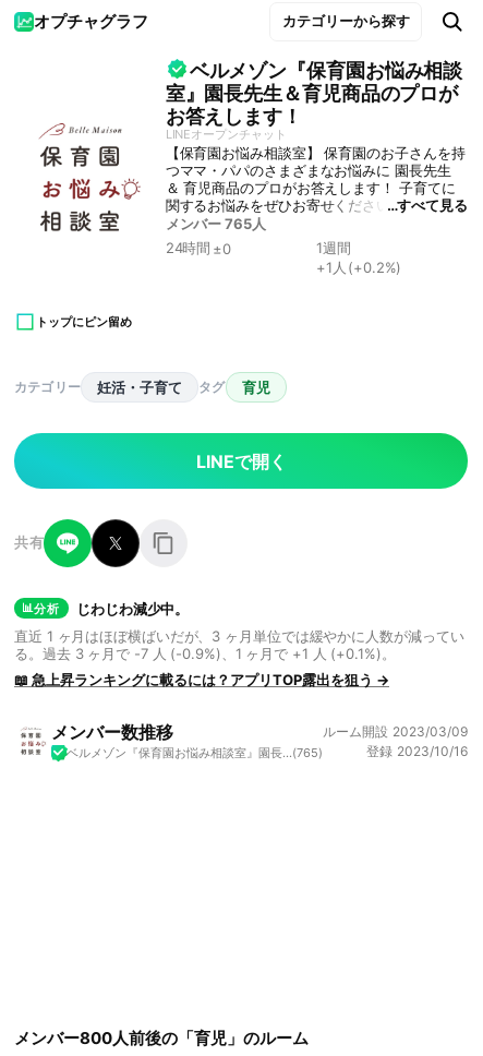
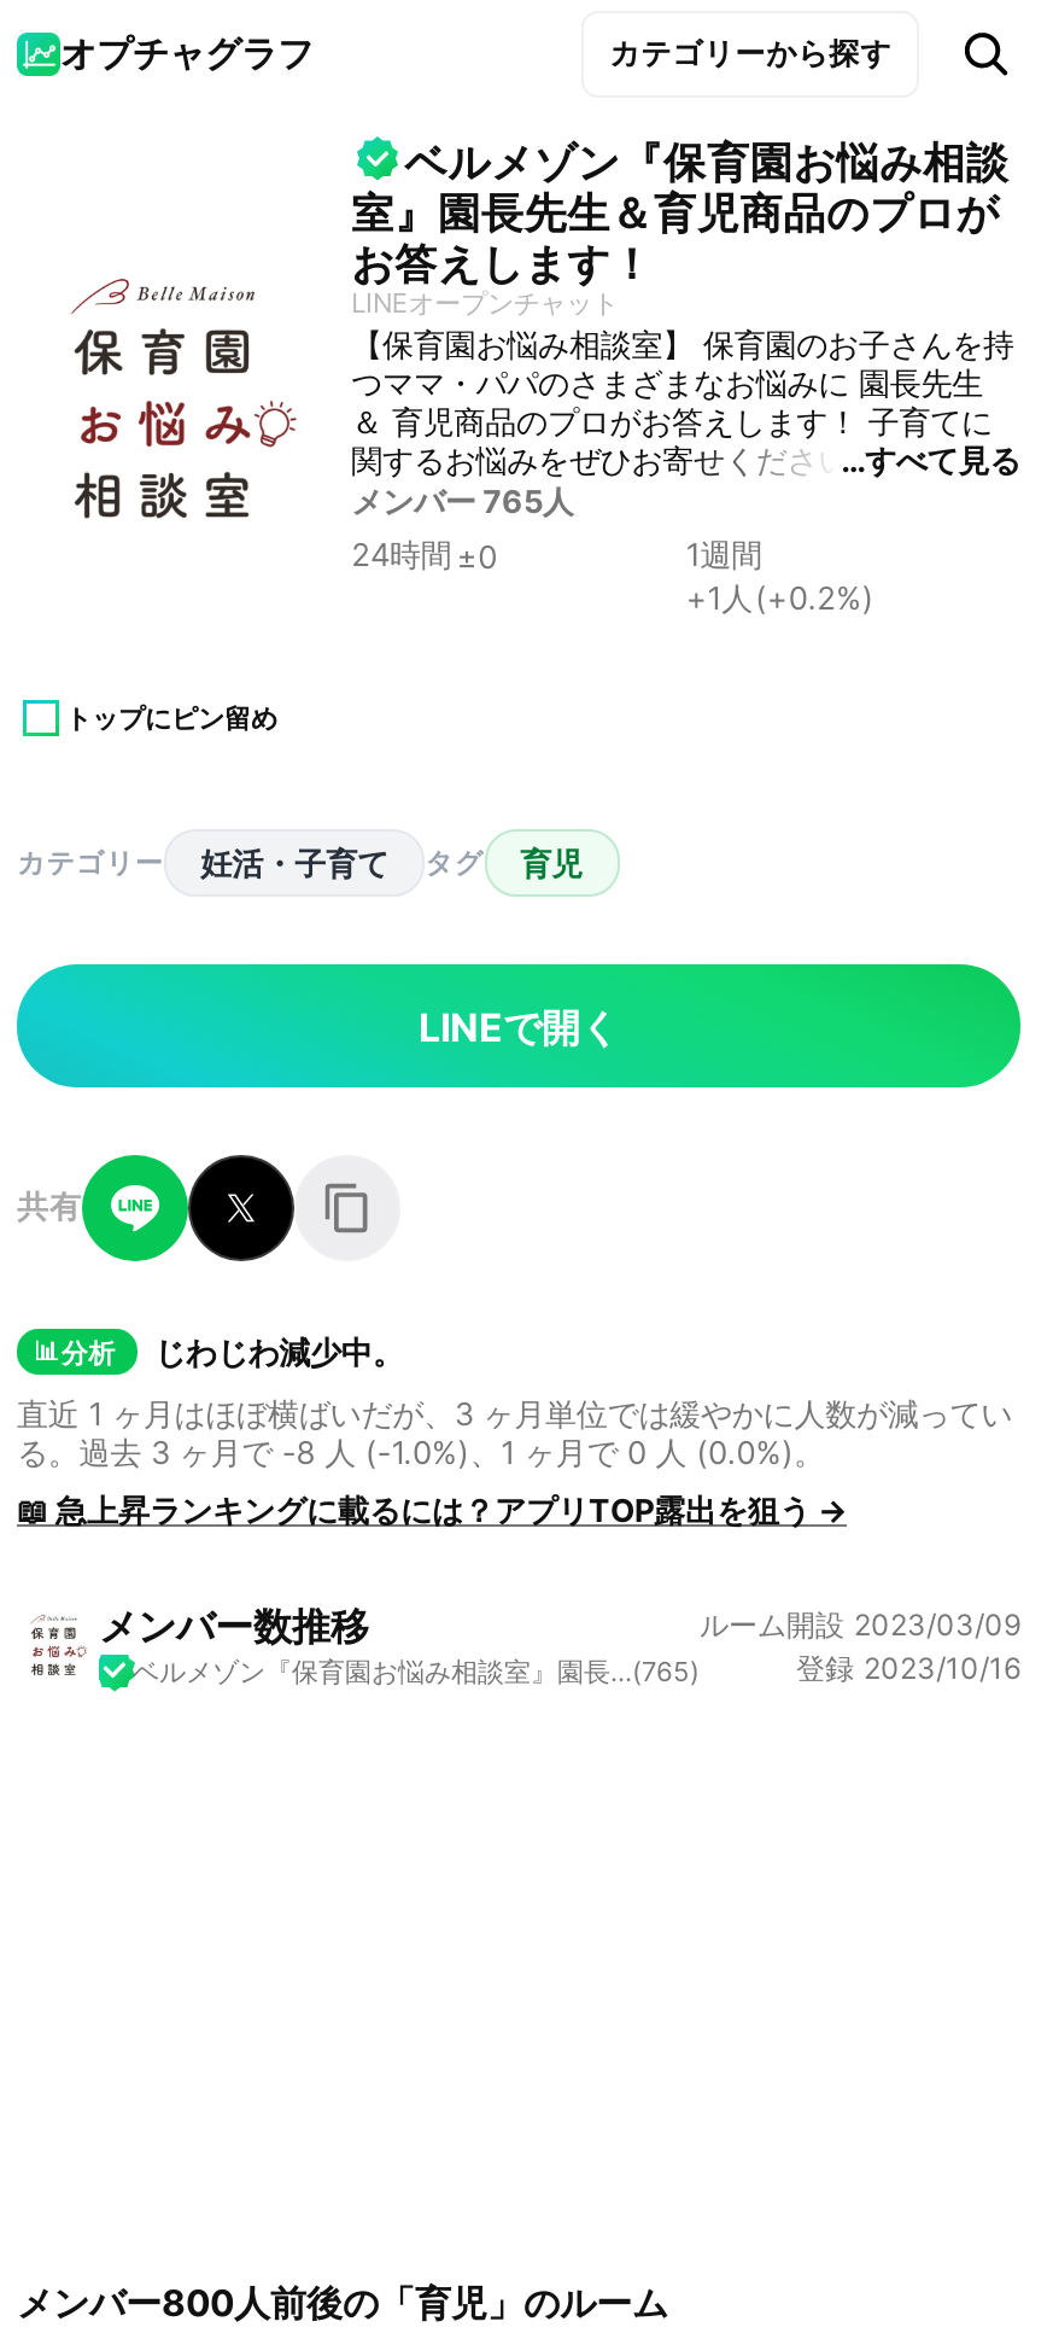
- る。過去 3 ヶ月で -7 人 (-0.9%)、1 ヶ月で +1 人 (+0.1%)。
+ る。過去 3 ヶ月で -8 人 (-1.0%)、1 ヶ月で 0 人 (0.0%)。
